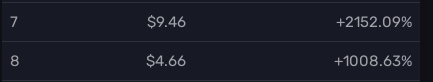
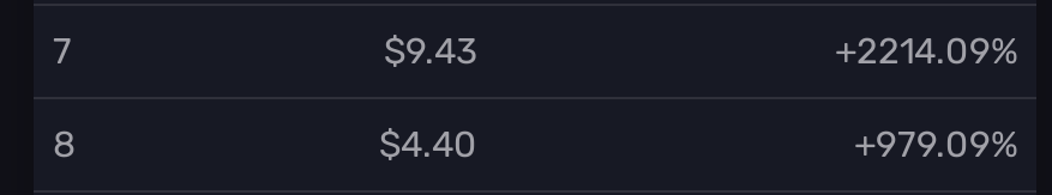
- $9.46
+ $9.43

- +2152.09%
+ +2214.09%

- $4.66
+ $4.40

- +1008.63%
+ +979.09%
